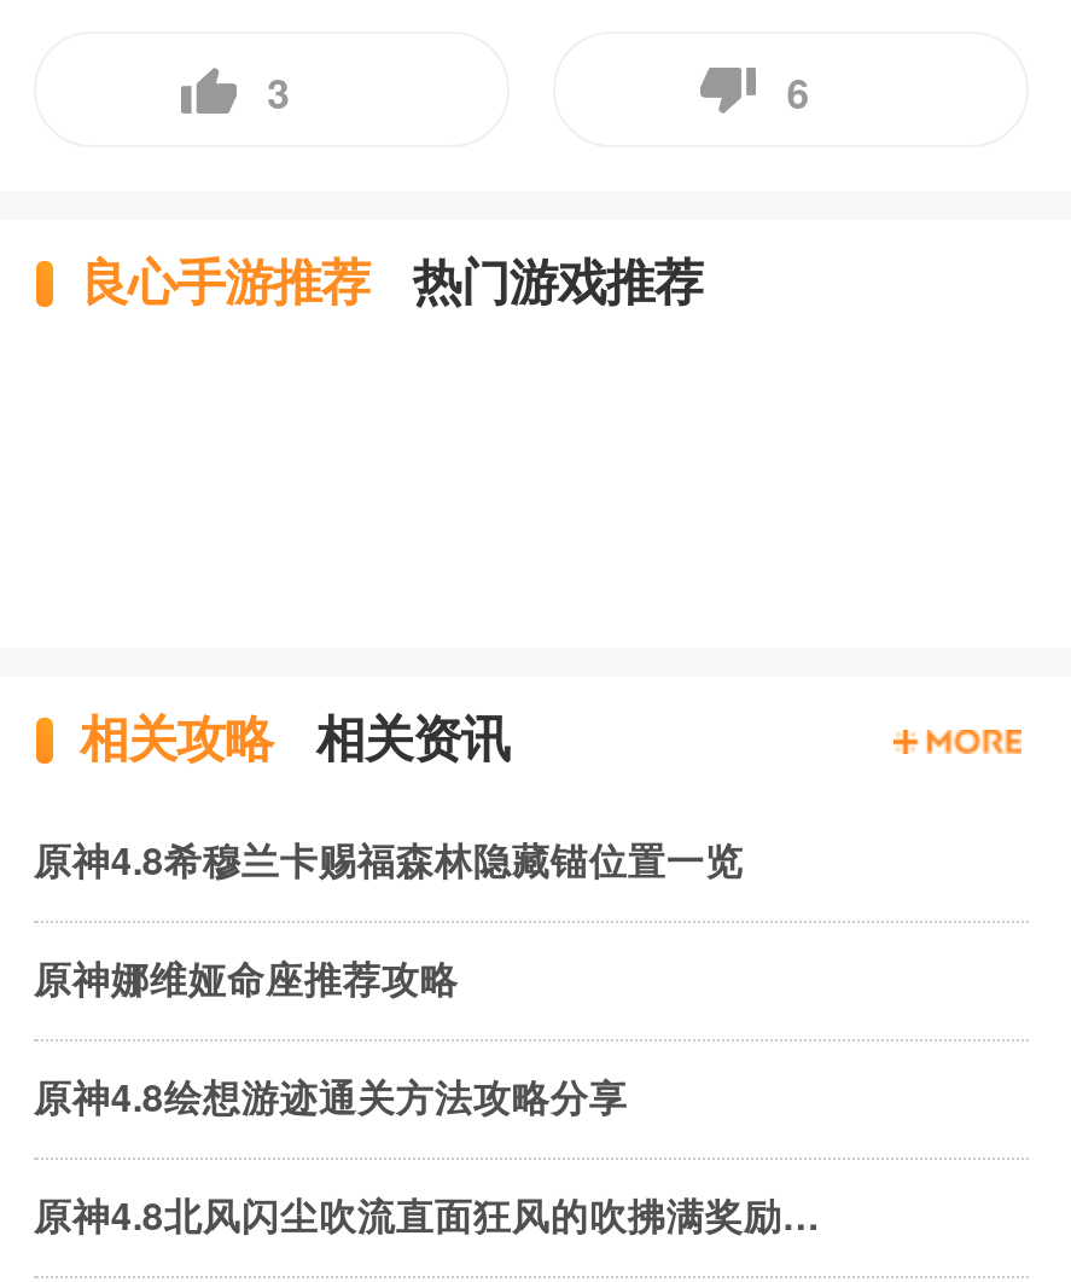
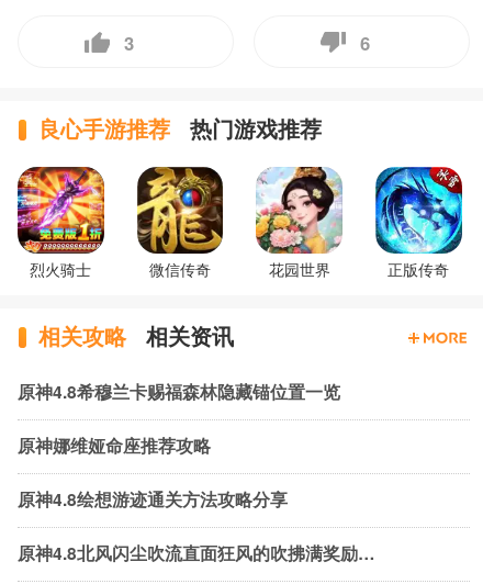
+ [image]
+ 烈火骑士
+ 微信传奇
+ 花园世界
+ 正版传奇

+ [image]

+ [image]

+ [image]
